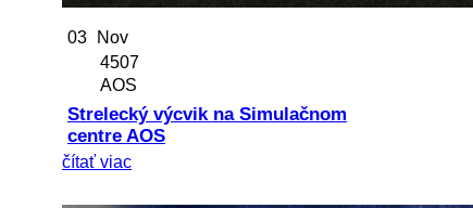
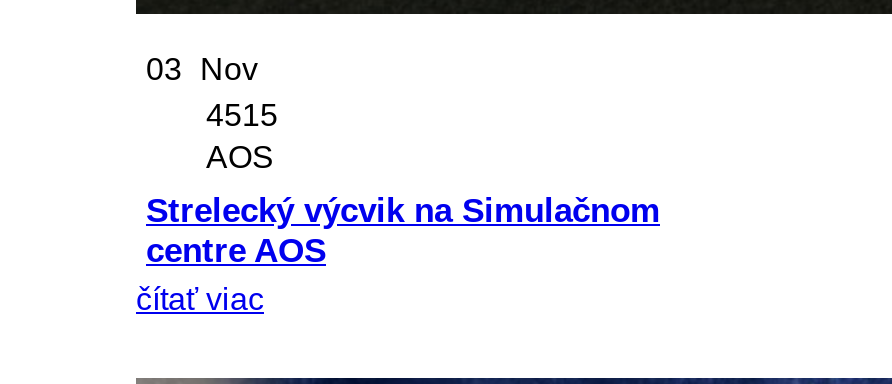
- 4507
+ 4515
